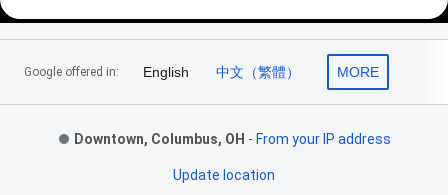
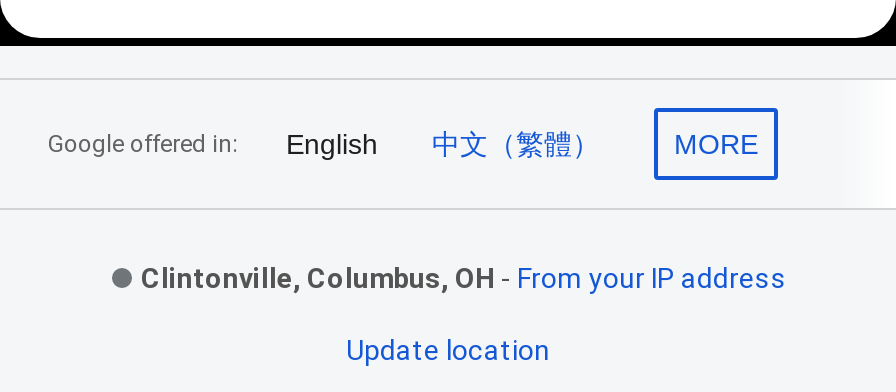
- Downtown, Columbus, OH - From your IP address
+ Clintonville, Columbus, OH - From your IP address
